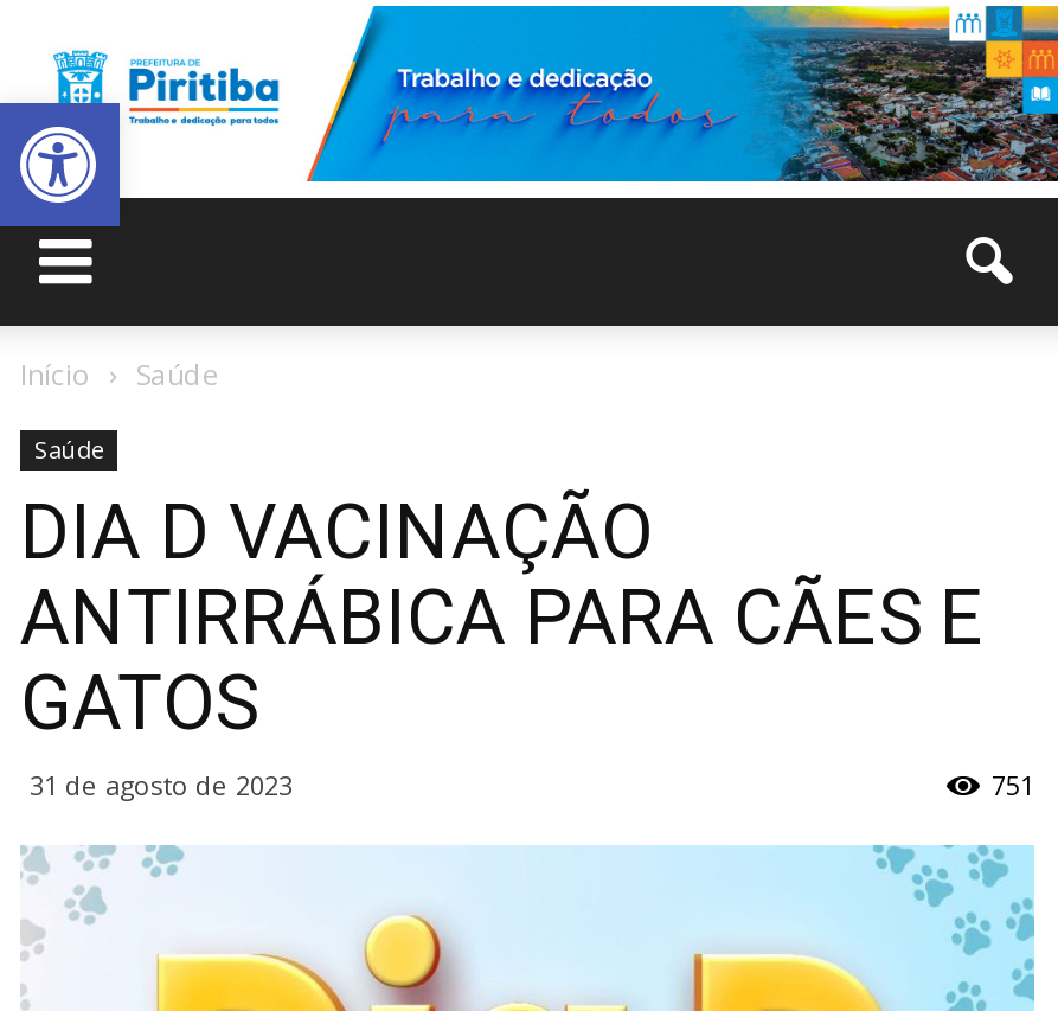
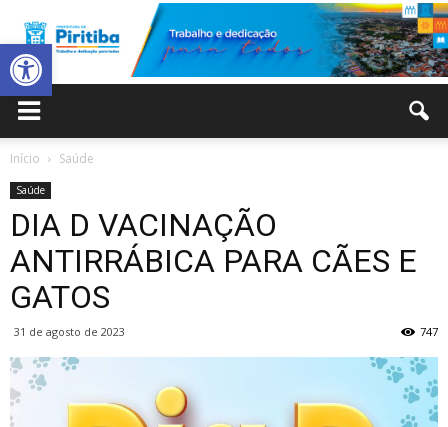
- 751
+ 747
